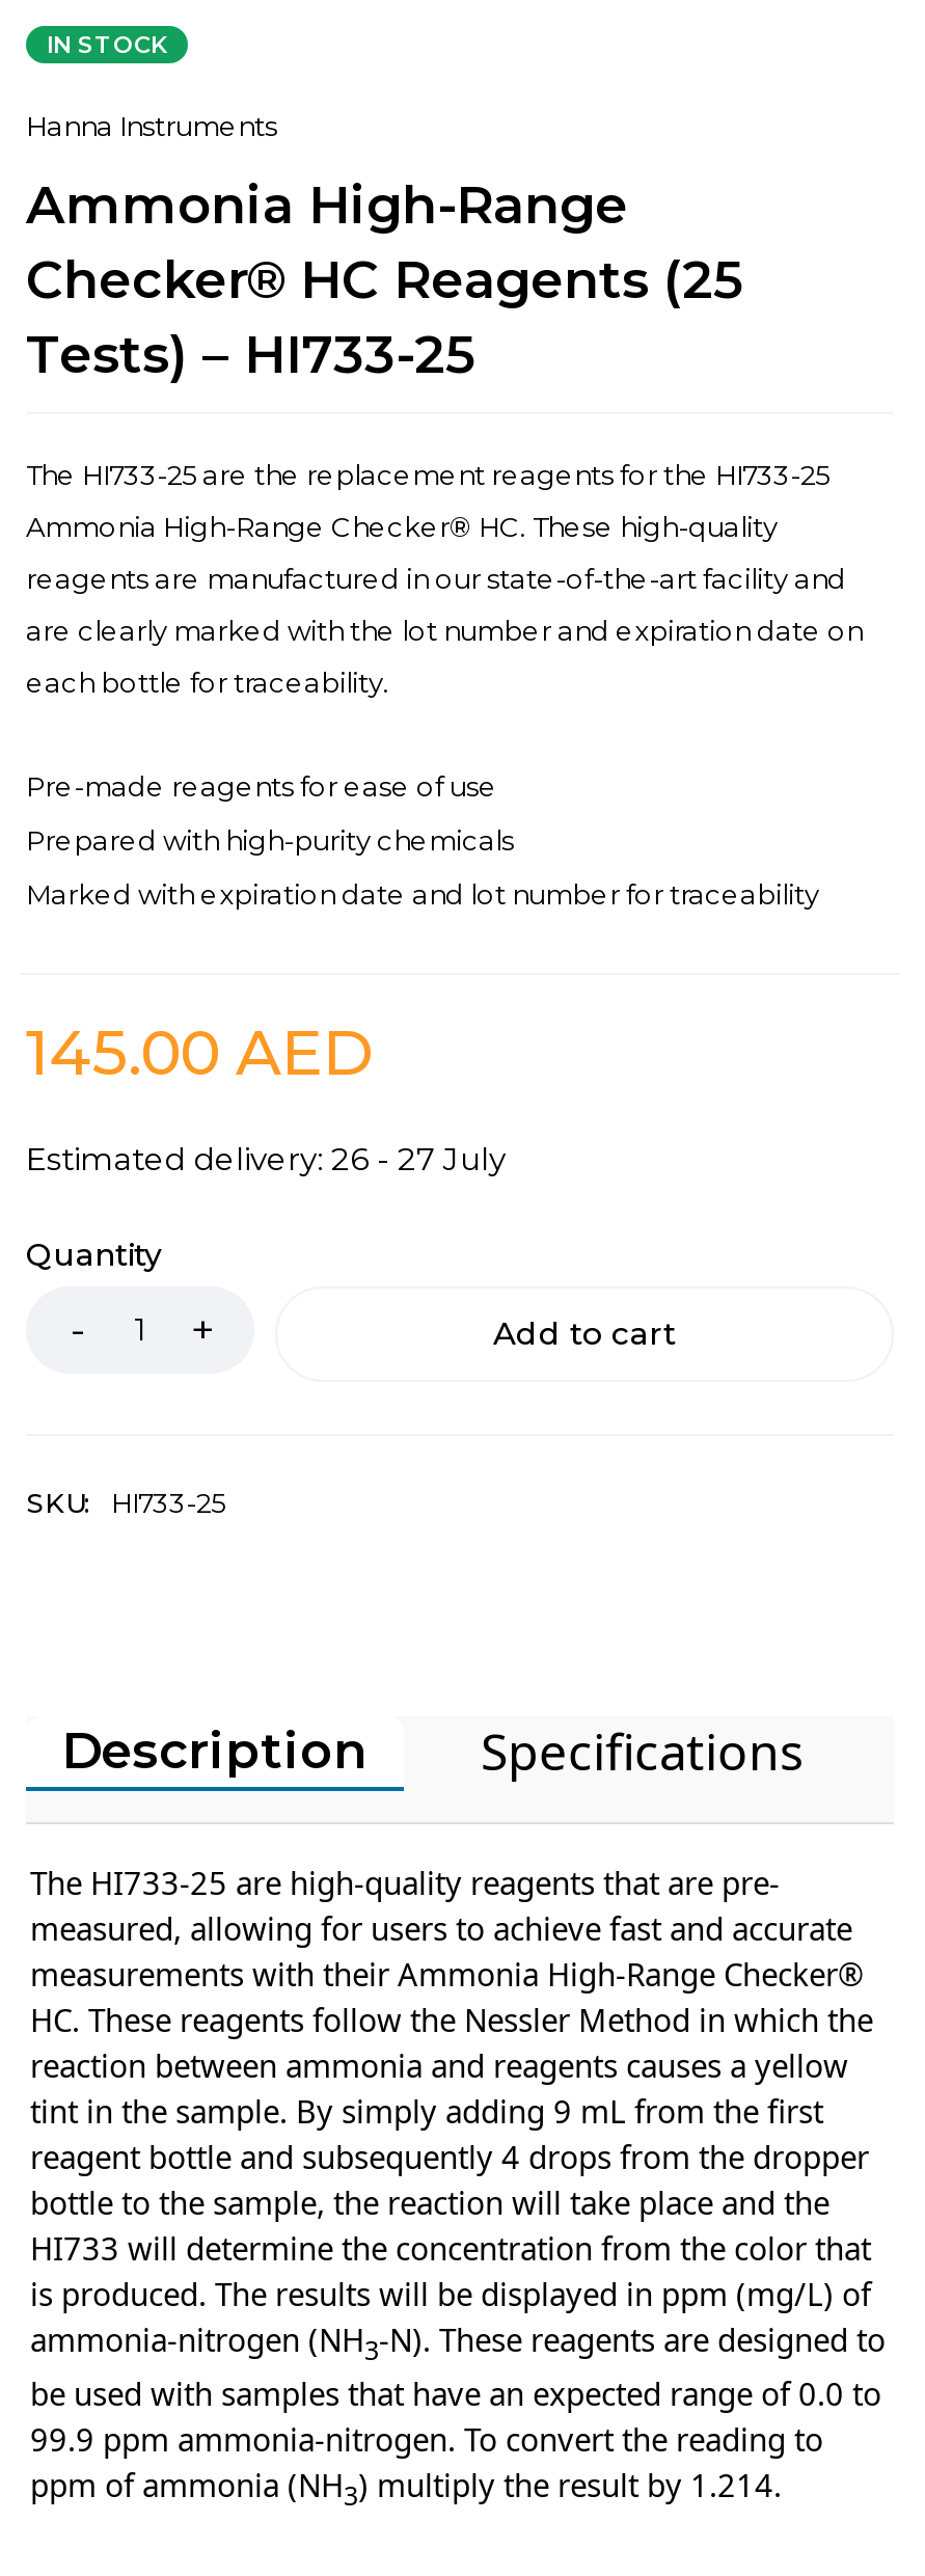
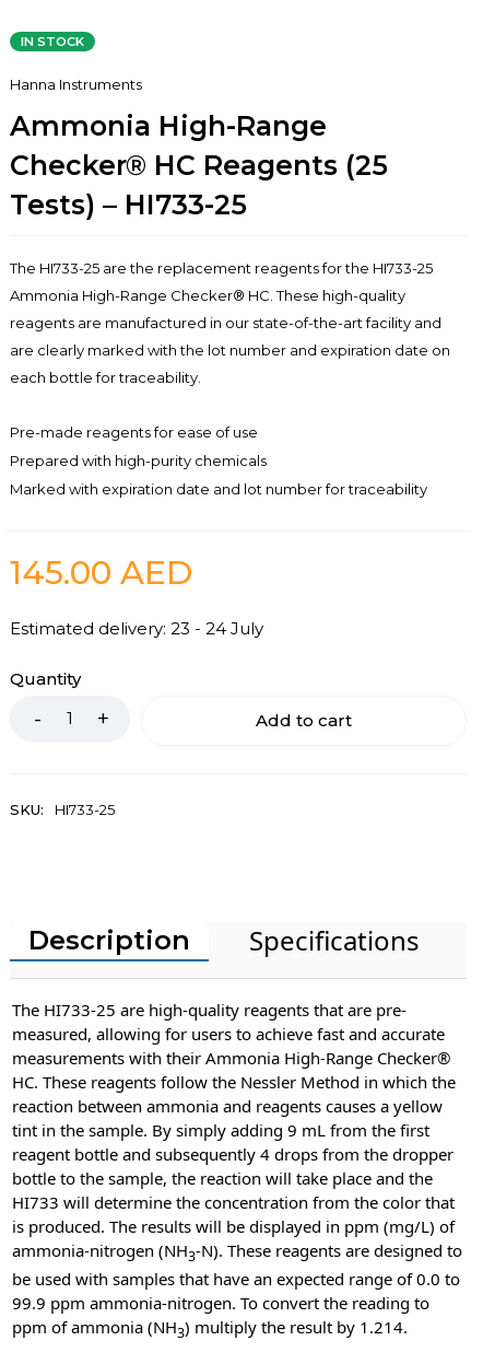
- Estimated delivery: 26 - 27 July
+ Estimated delivery: 23 - 24 July
